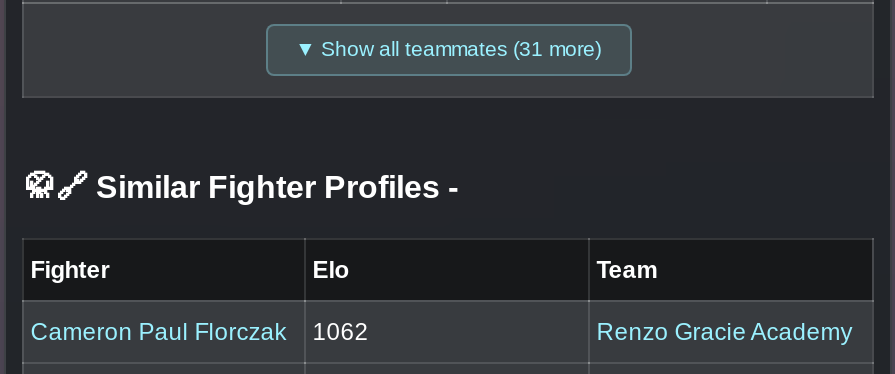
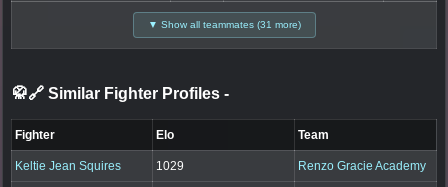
- Cameron Paul Florczak
- 1062
+ Keltie Jean Squires
+ 1029
